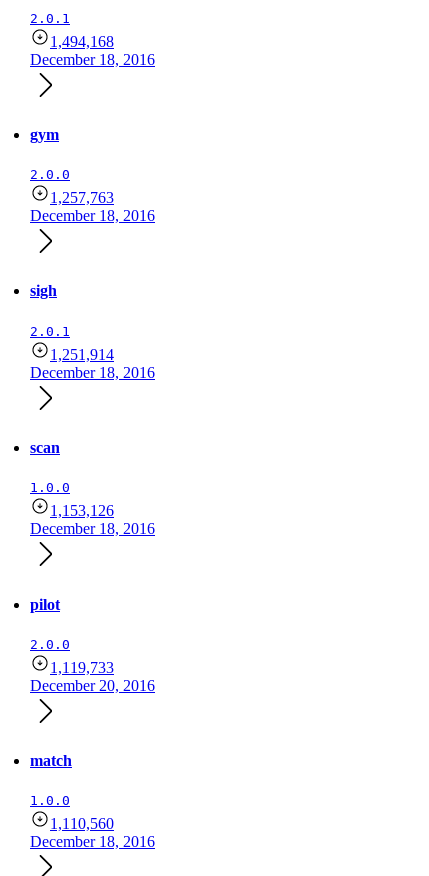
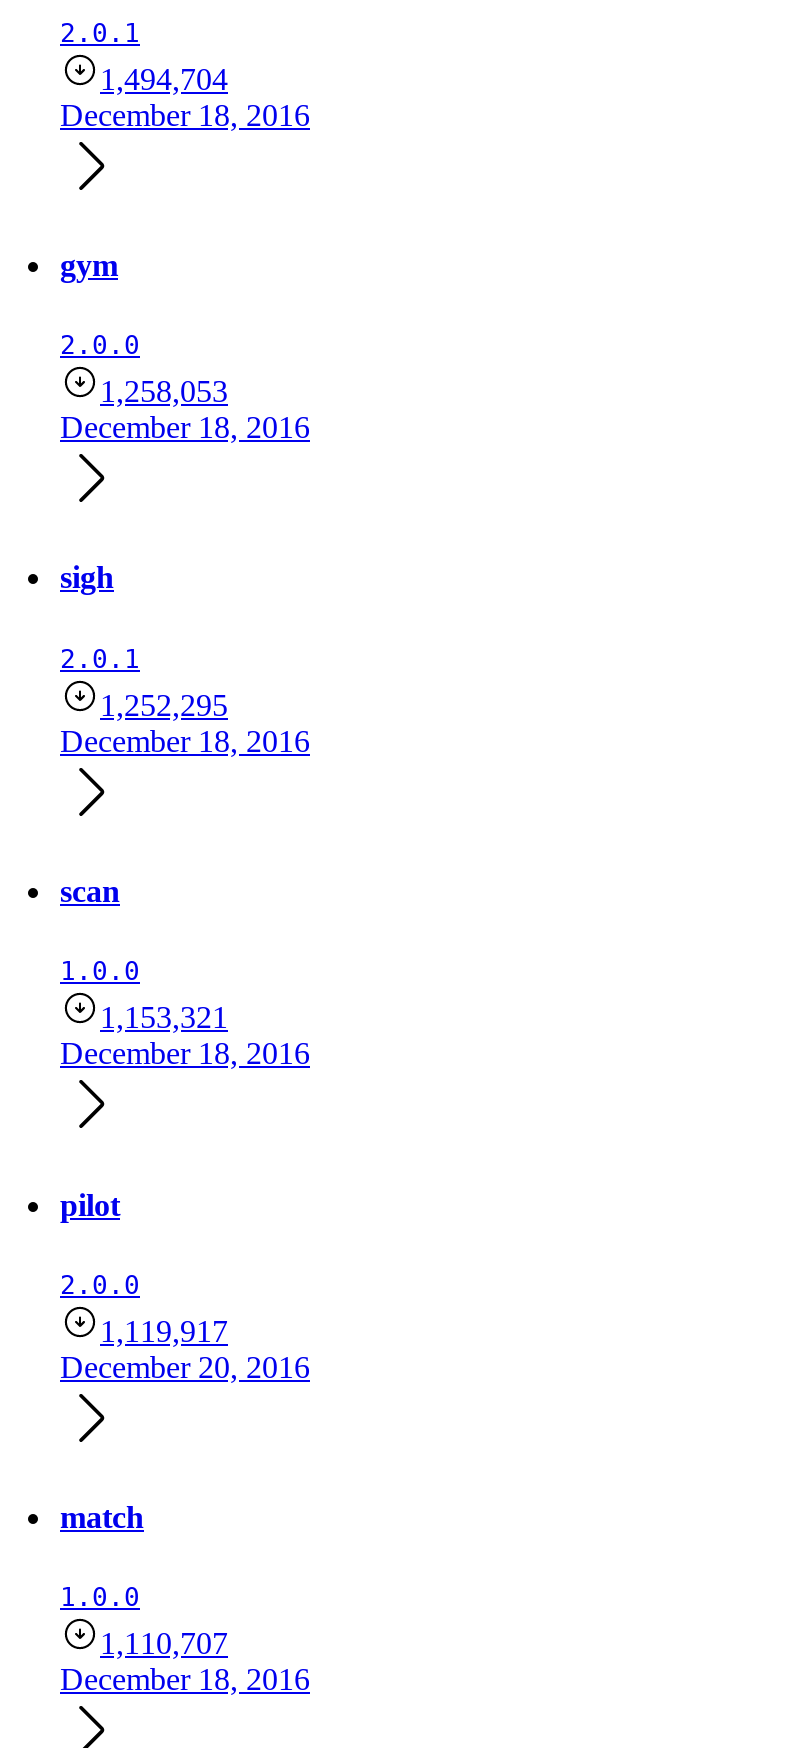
- 1,494,168
+ 1,494,704

- 1,257,763
+ 1,258,053

- 1,251,914
+ 1,252,295

- 1,153,126
+ 1,153,321

- 1,119,733
+ 1,119,917

- 1,110,560
+ 1,110,707
